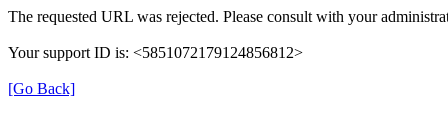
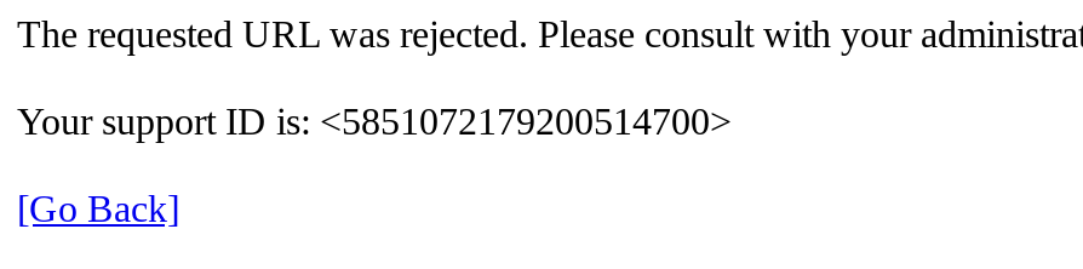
- Your support ID is: <5851072179124856812>
+ Your support ID is: <5851072179200514700>
